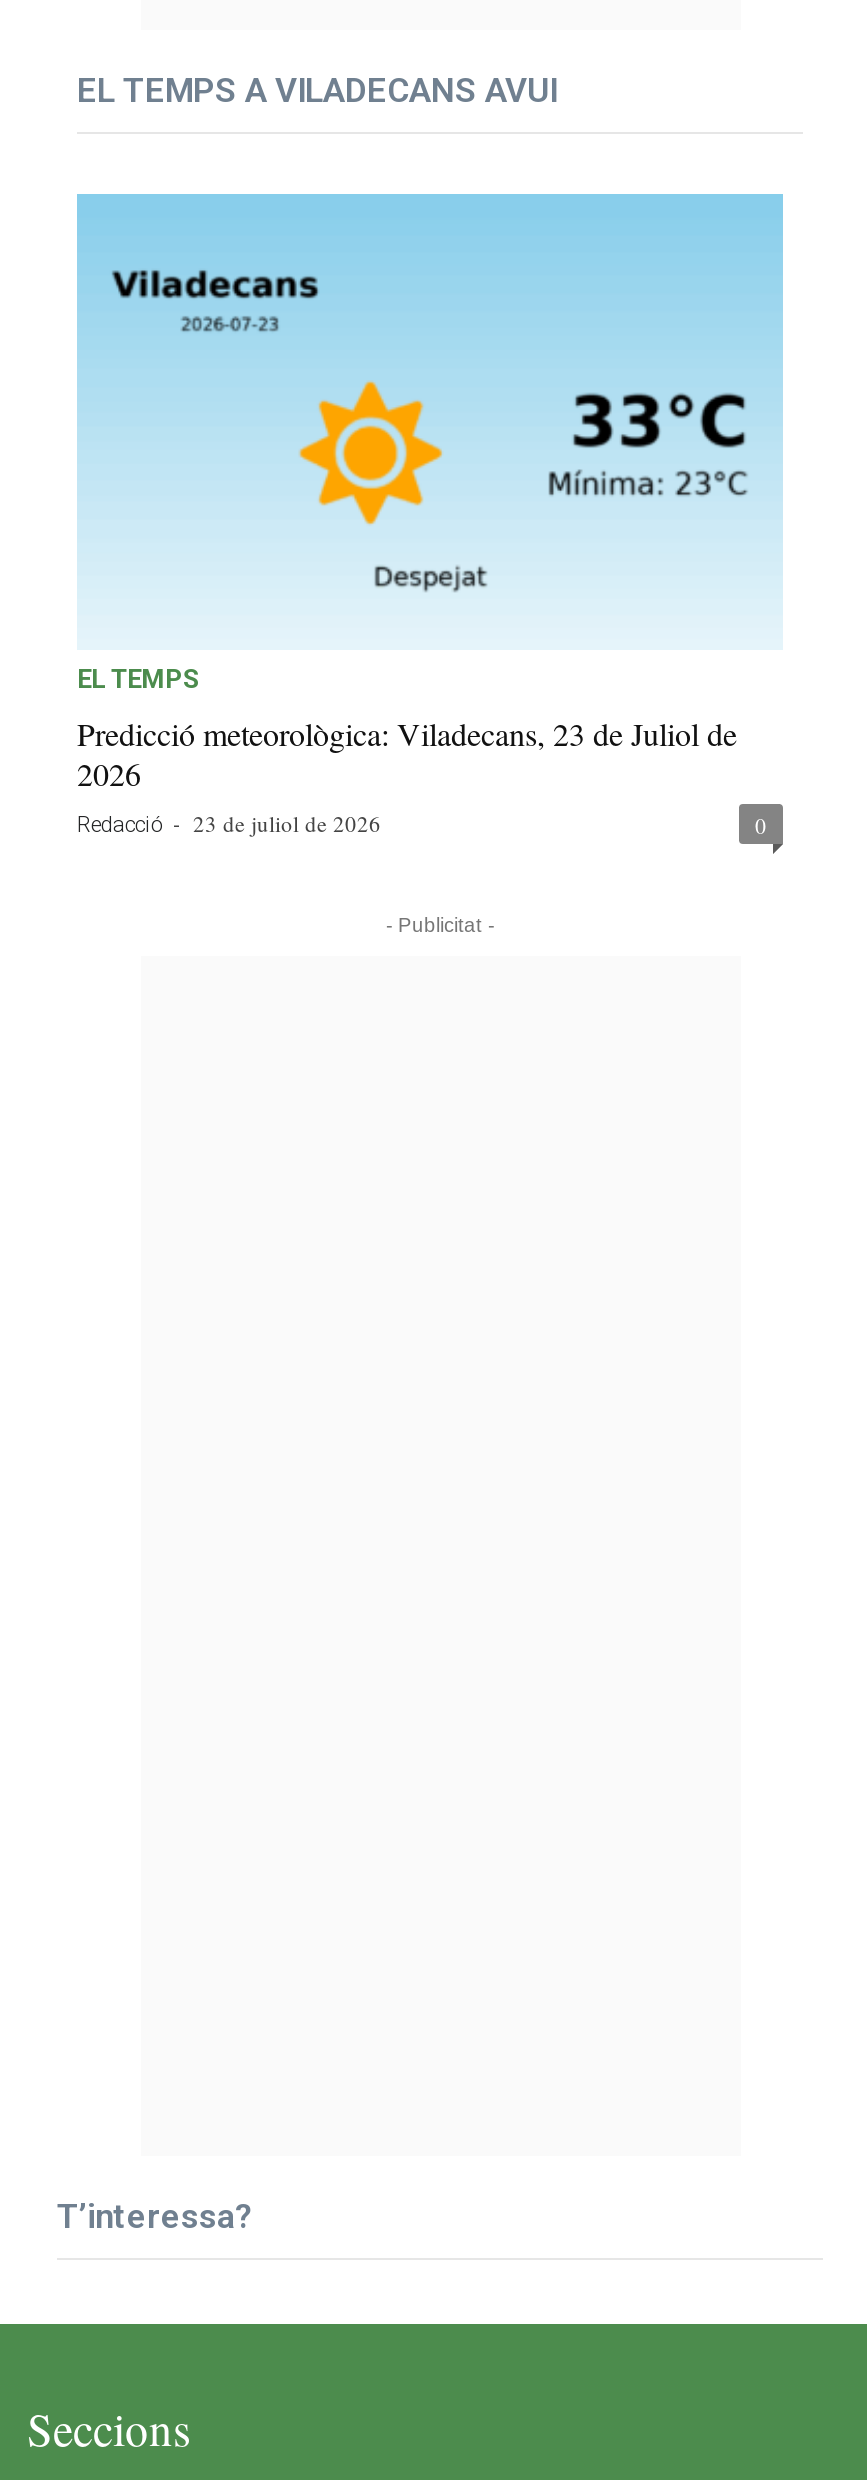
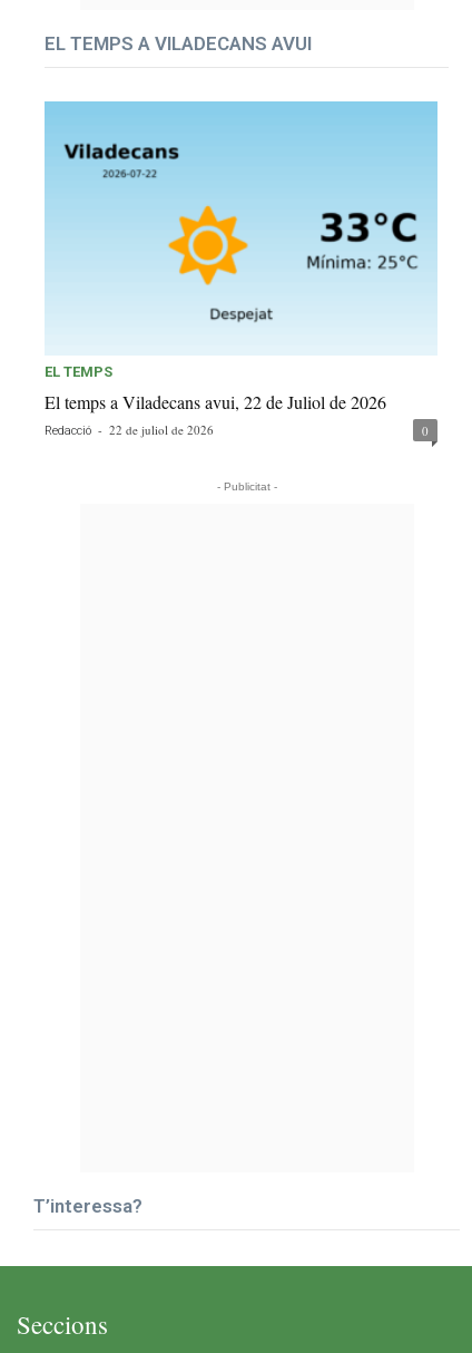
- Predicció meteorològica: Viladecans, 23 de Juliol de
- 2026
- Redacció - 23 de juliol de 2026
+ El temps a Viladecans avui, 22 de Juliol de 2026
+ Redacció - 22 de juliol de 2026
